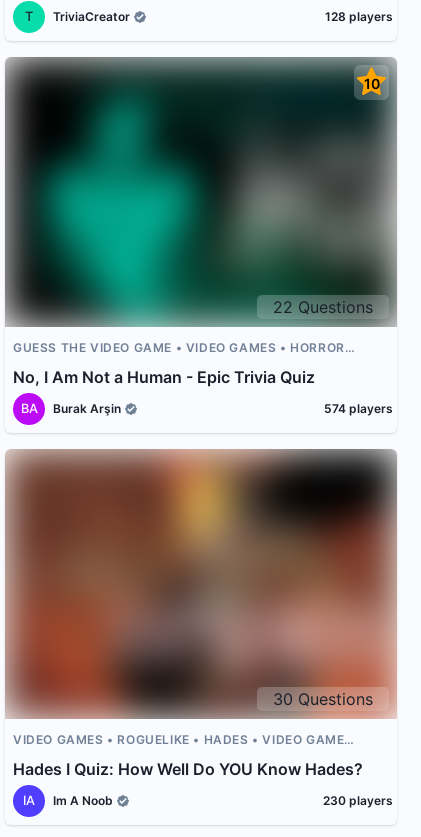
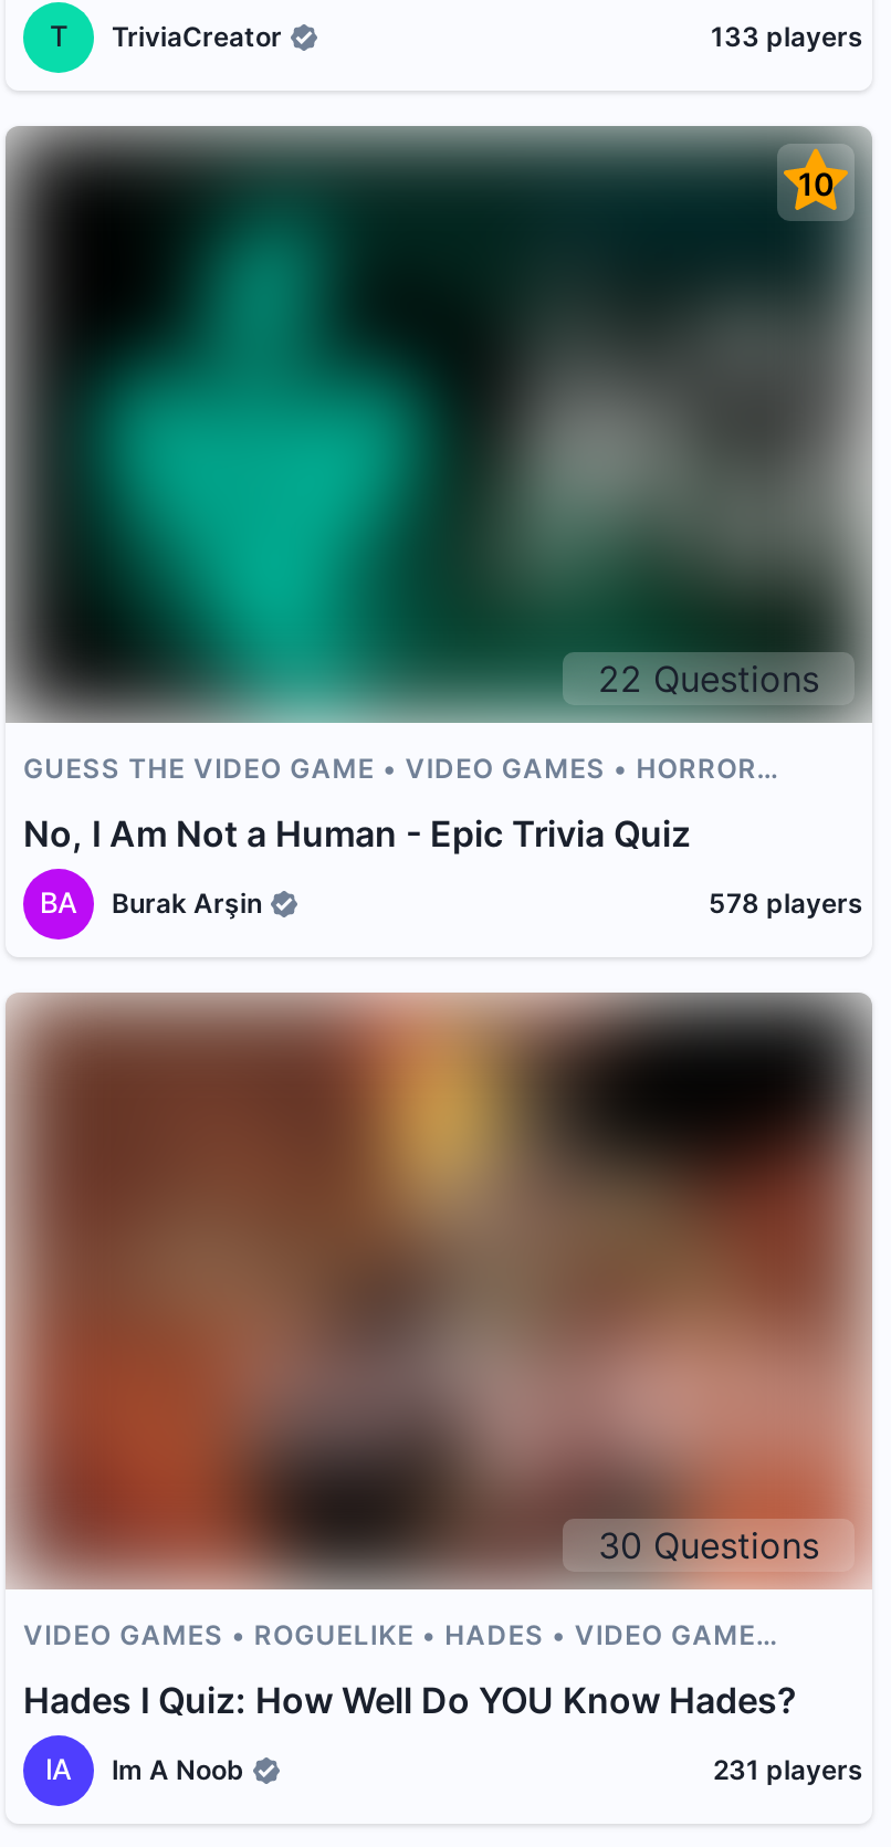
- 128 players
+ 133 players

- 574 players
+ 578 players

- 230 players
+ 231 players
